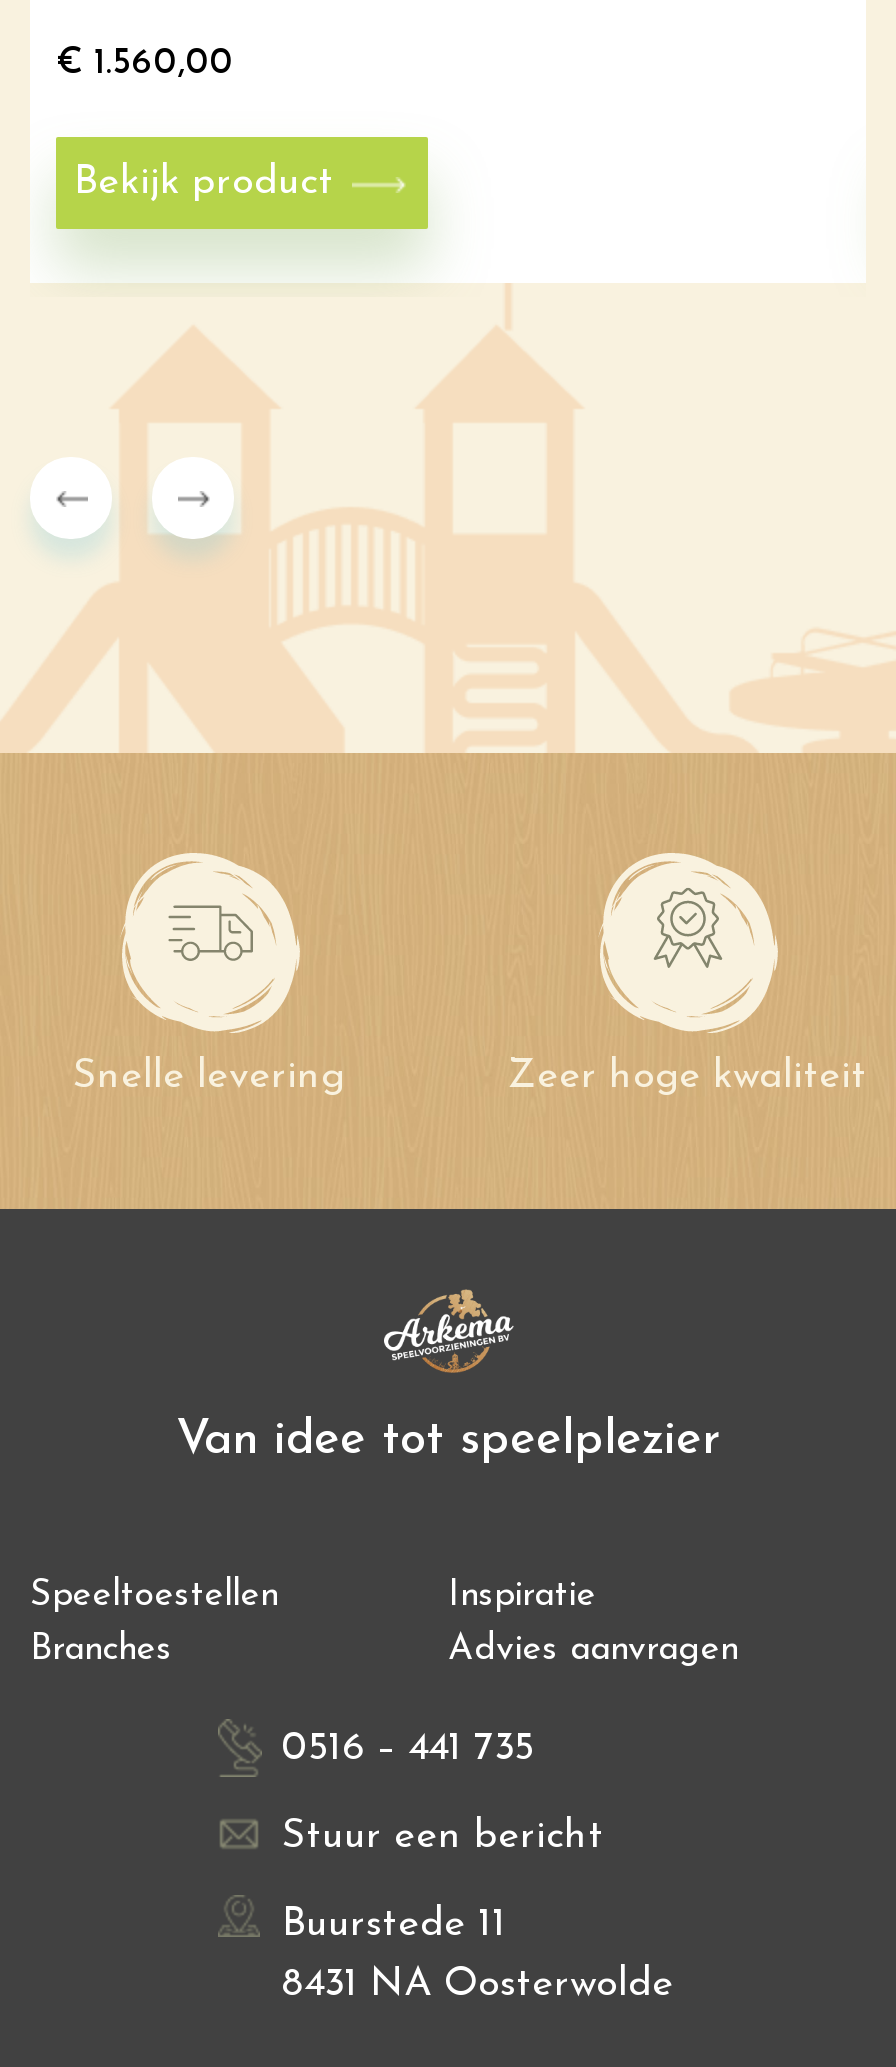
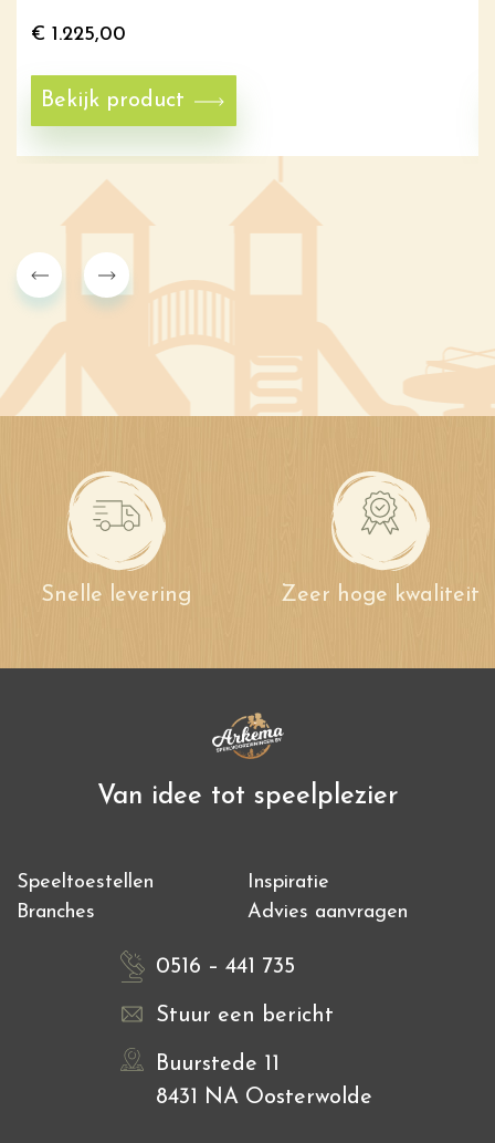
- €1.560,00
+ €1.225,00
